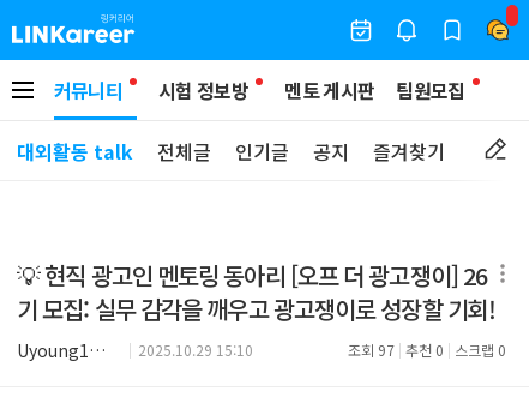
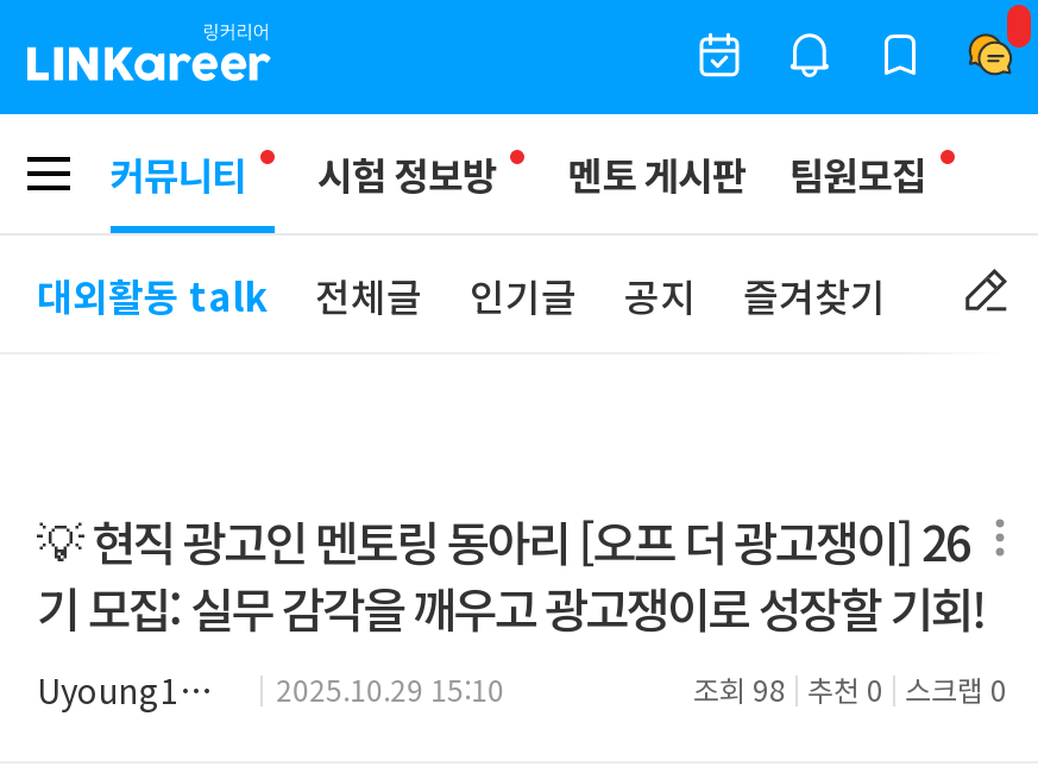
- 조회 97 추천 0 스크랩 0
+ 조회 98 추천 0 스크랩 0
